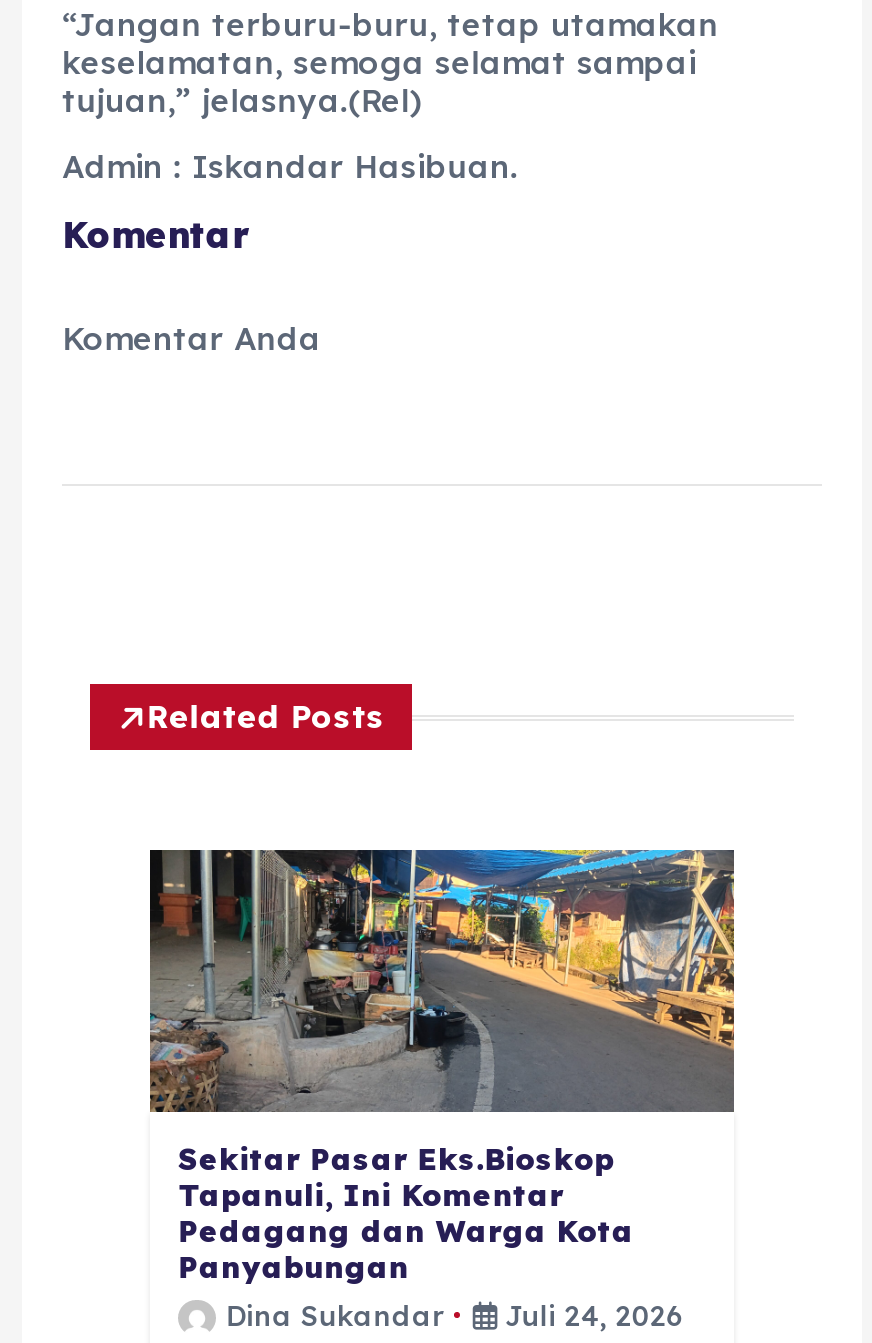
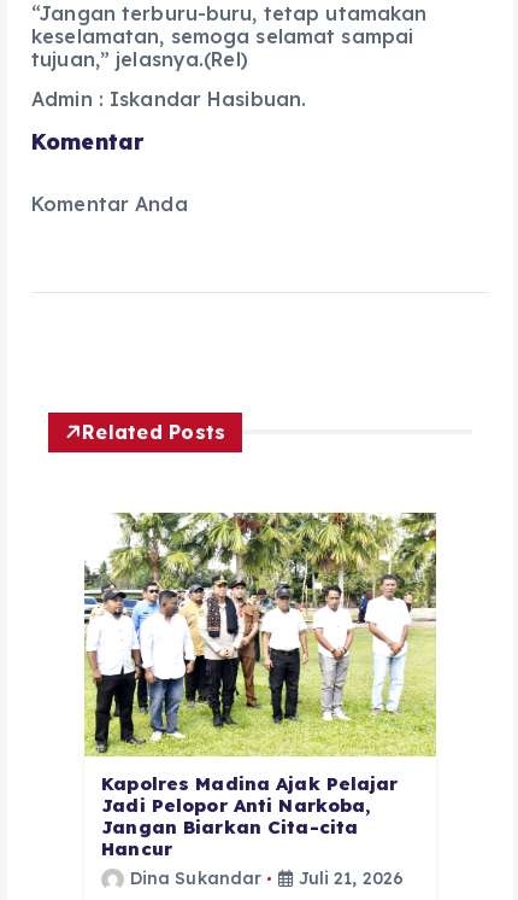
- [image]
- Sekitar Pasar Eks.Bioskop
- Tapanuli, Ini Komentar
- Pedagang dan Warga Kota
- Panyabungan
+ [image]
+ Kapolres Madina Ajak Pelajar
+ Jadi Pelopor Anti Narkoba,
+ Jangan Biarkan Cita-cita
+ Hancur

- Dina Sukandar Juli 24, 2026
+ Dina Sukandar Juli 21, 2026
